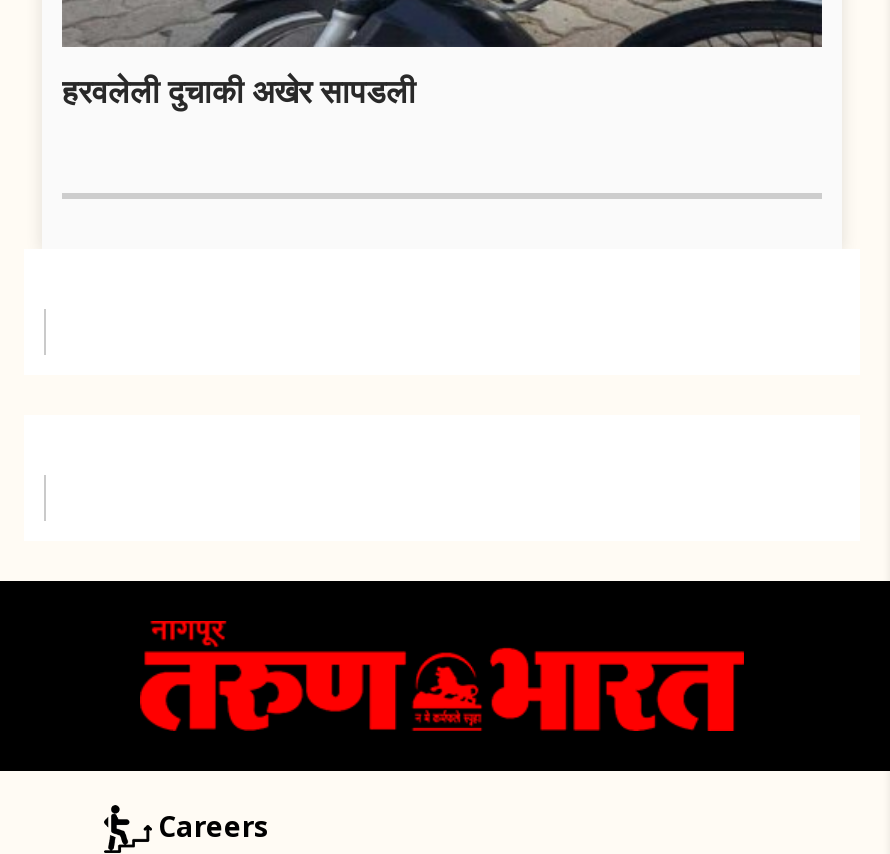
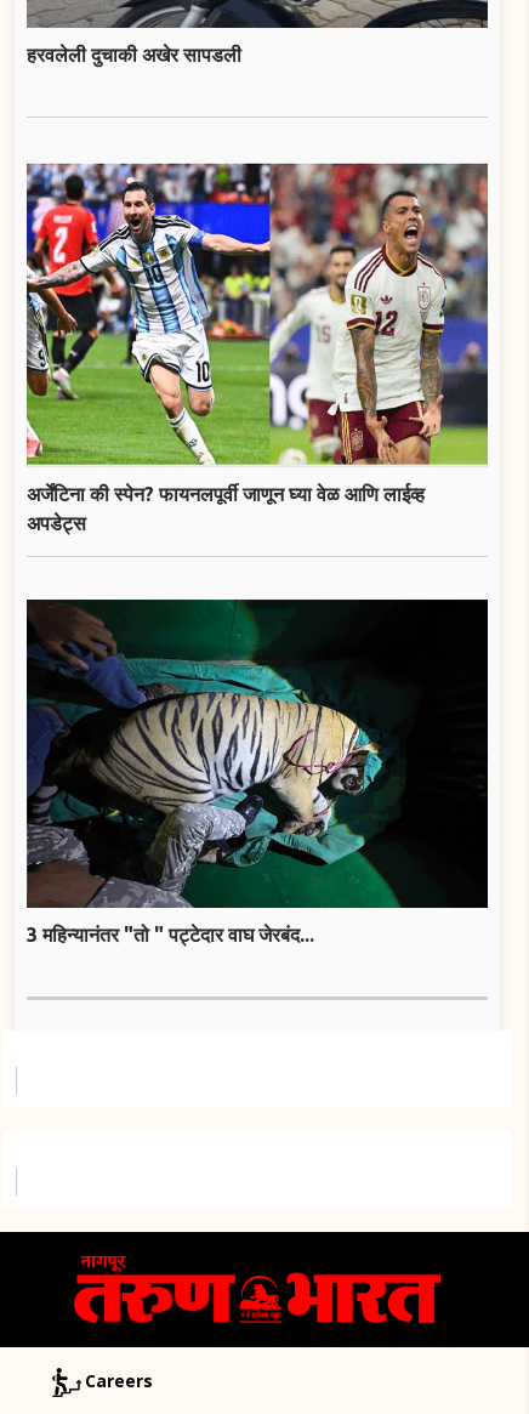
+ [image]
+ अर्जेंटिना की स्पेन? फायनलपूर्वी जाणून घ्या वेळ आणि लाईव्ह
+ अपडेट्स

+ [image]
+ 3 महिन्यानंतर "तो " पट्टेदार वाघ जेरबंद...
